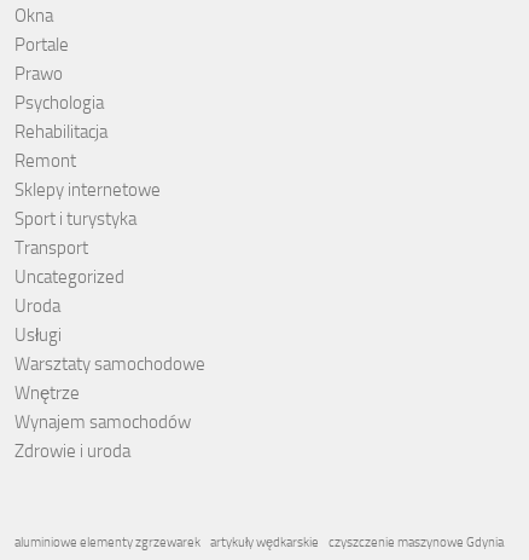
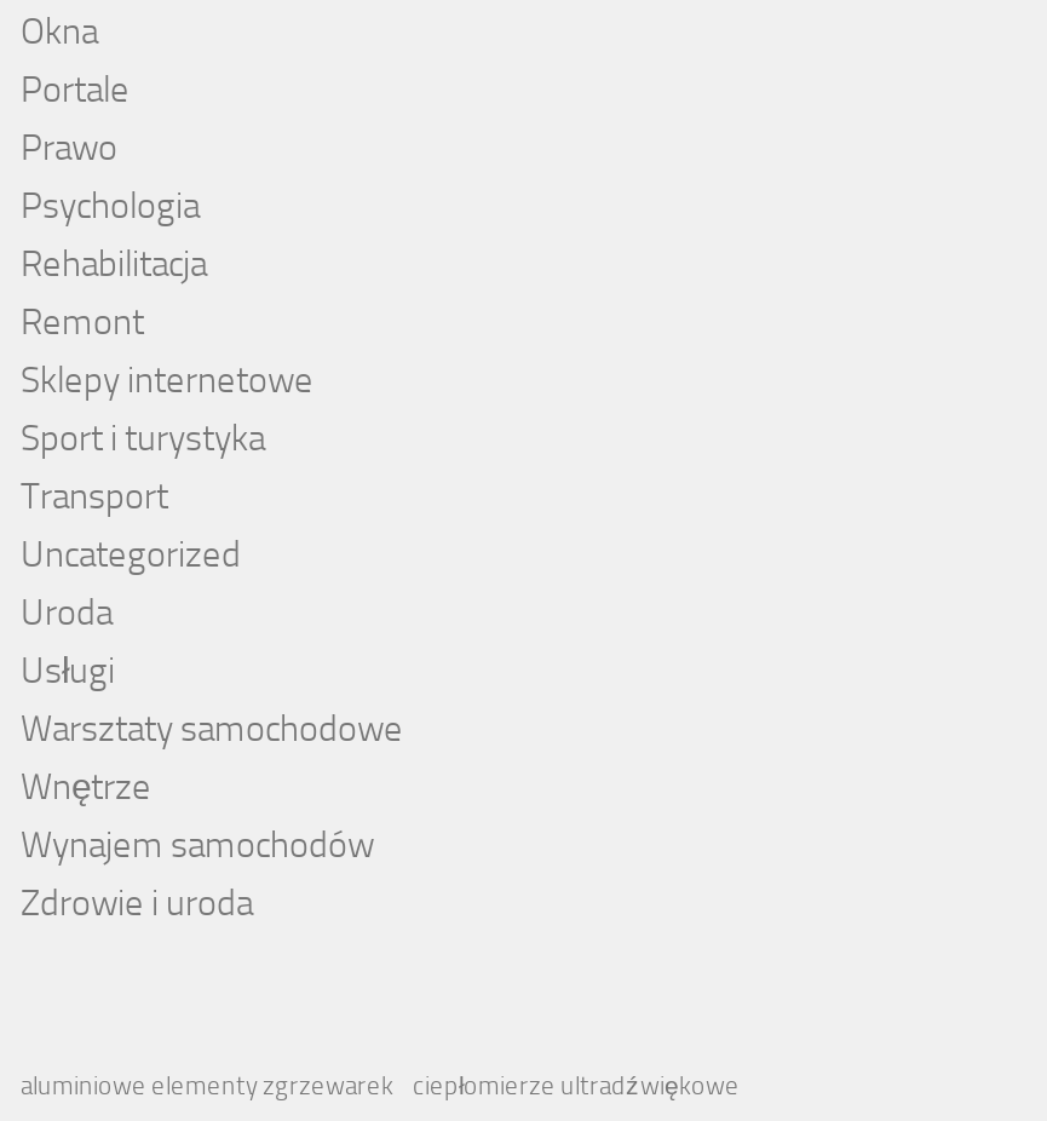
- artykuły wędkarskie
- czyszczenie maszynowe Gdynia
+ ciepłomierze ultradźwiękowe
